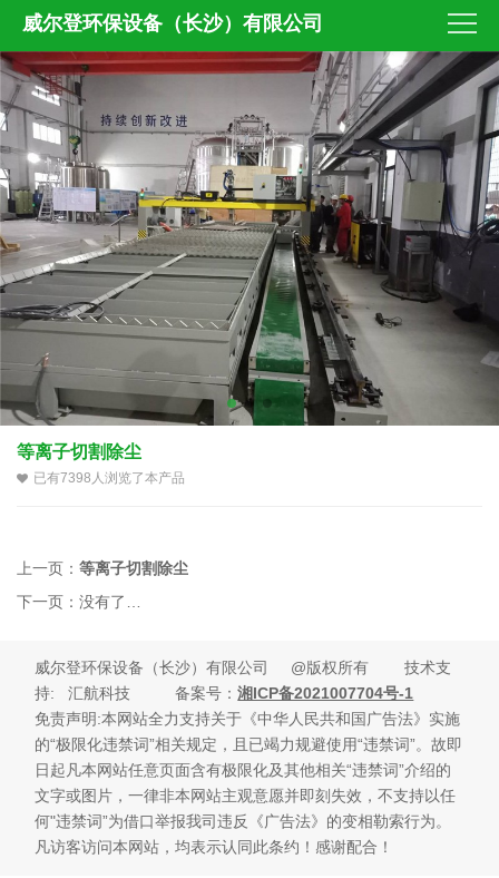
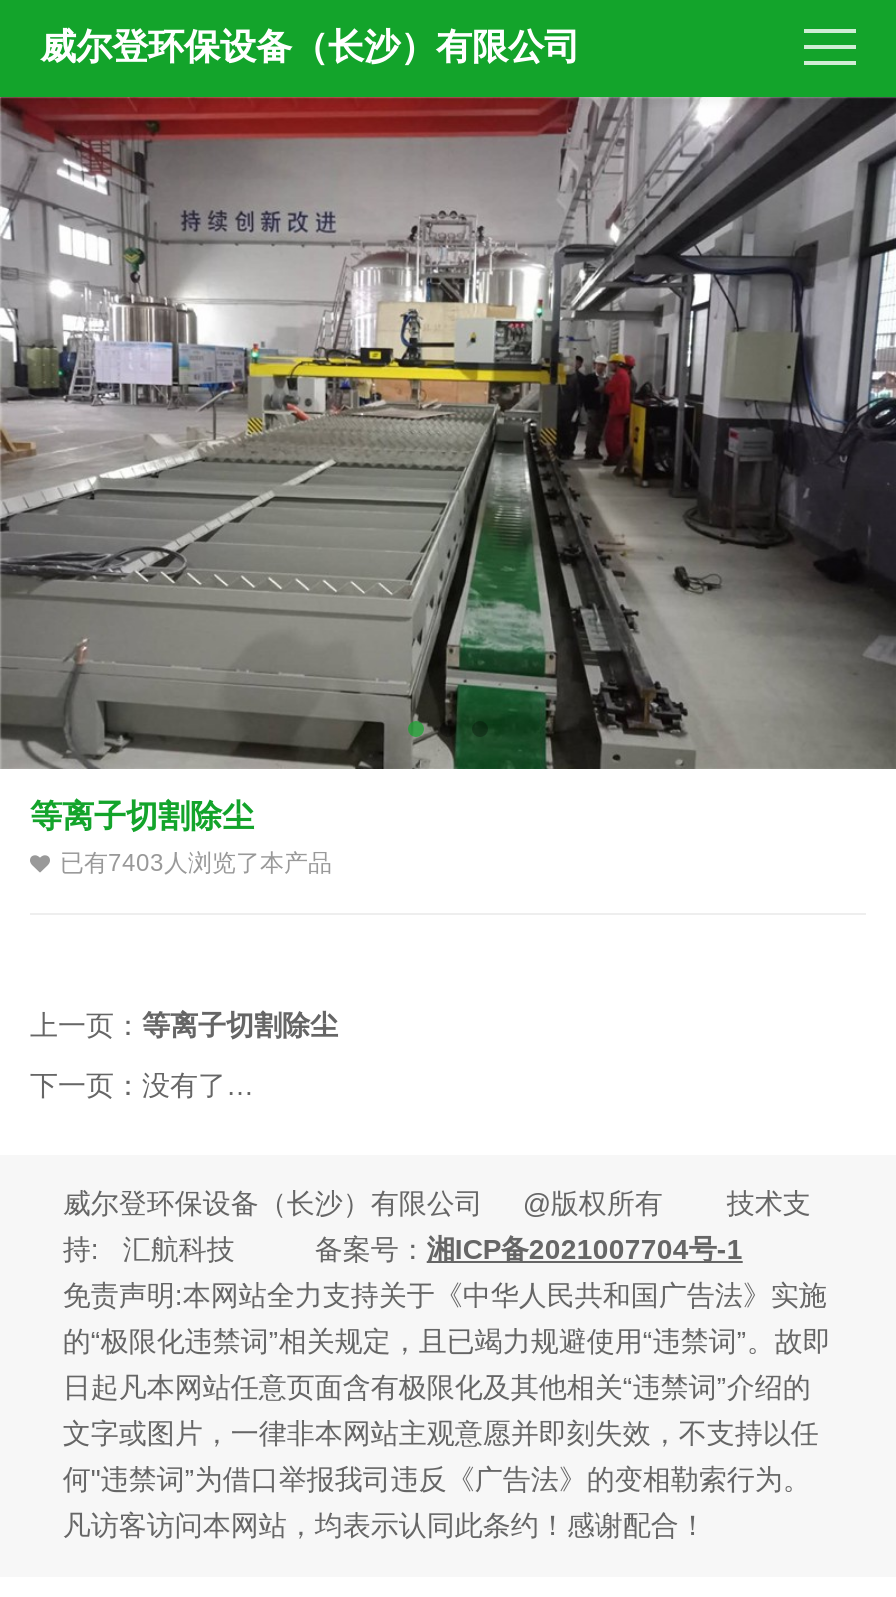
- 已有7398人浏览了本产品
+ 已有7403人浏览了本产品
